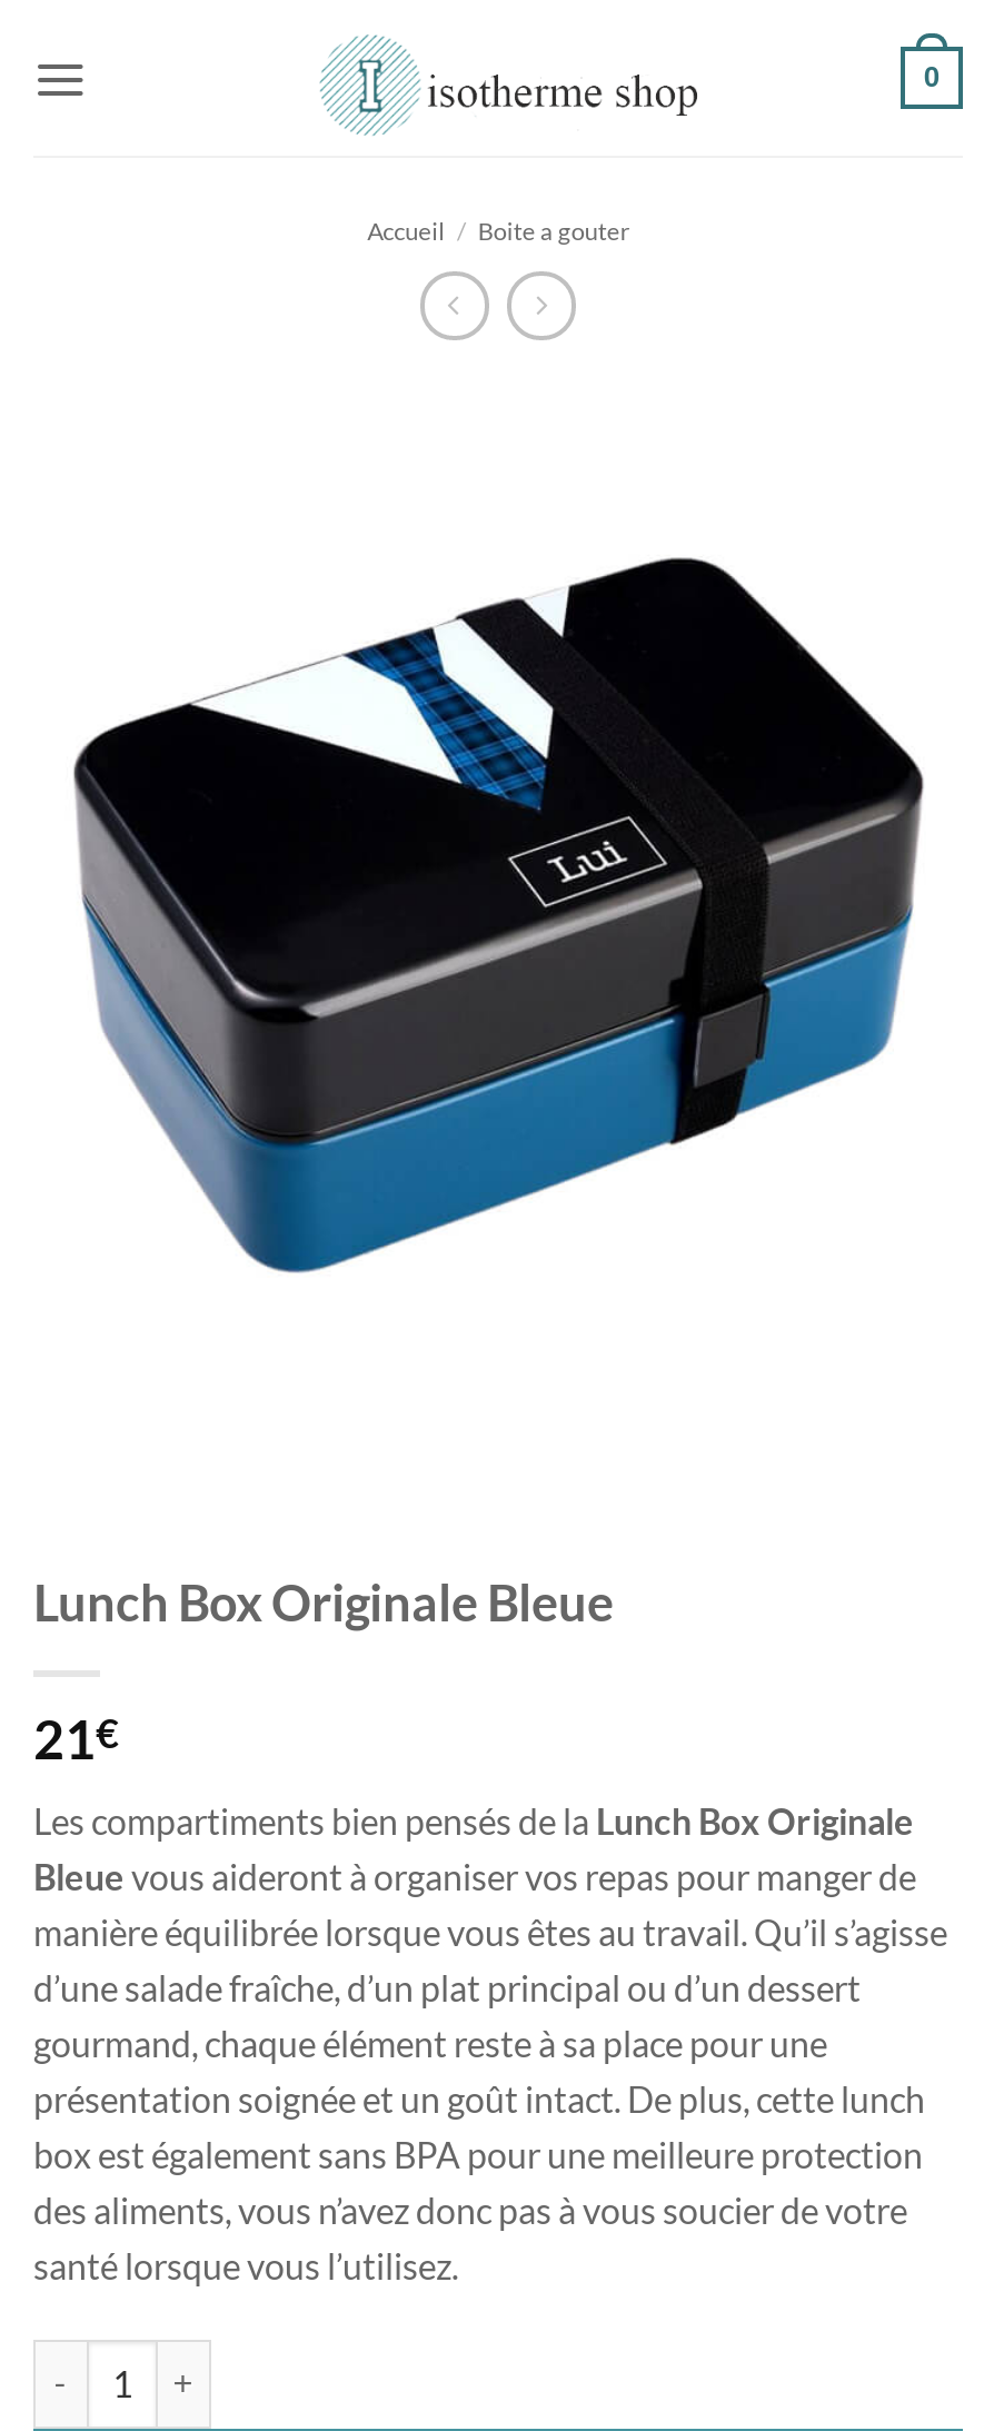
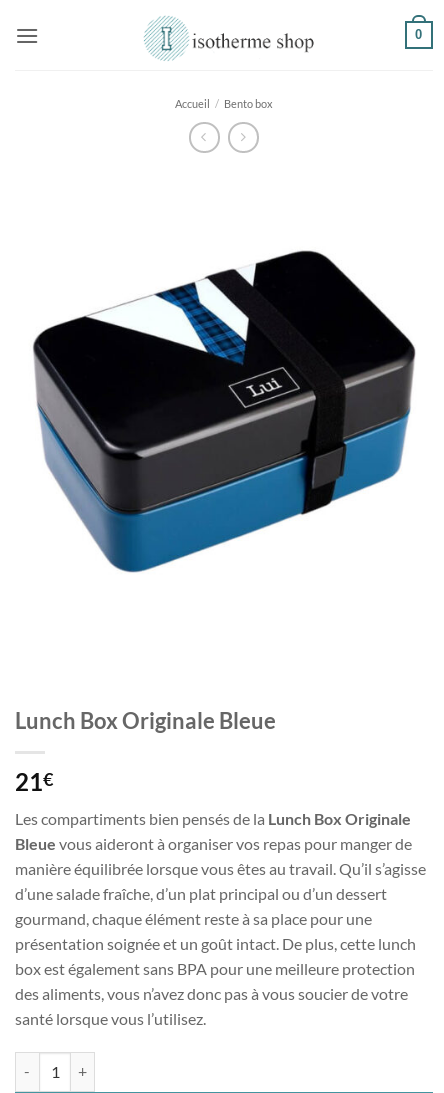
- Accueil / Boite a gouter
+ Accueil / Bento box
